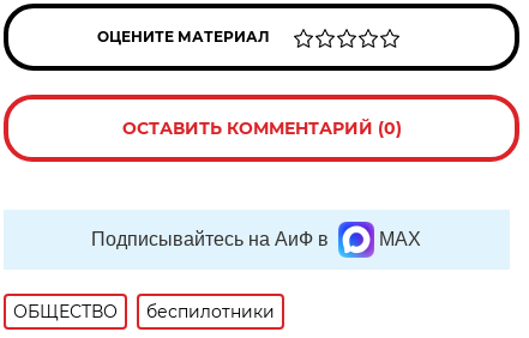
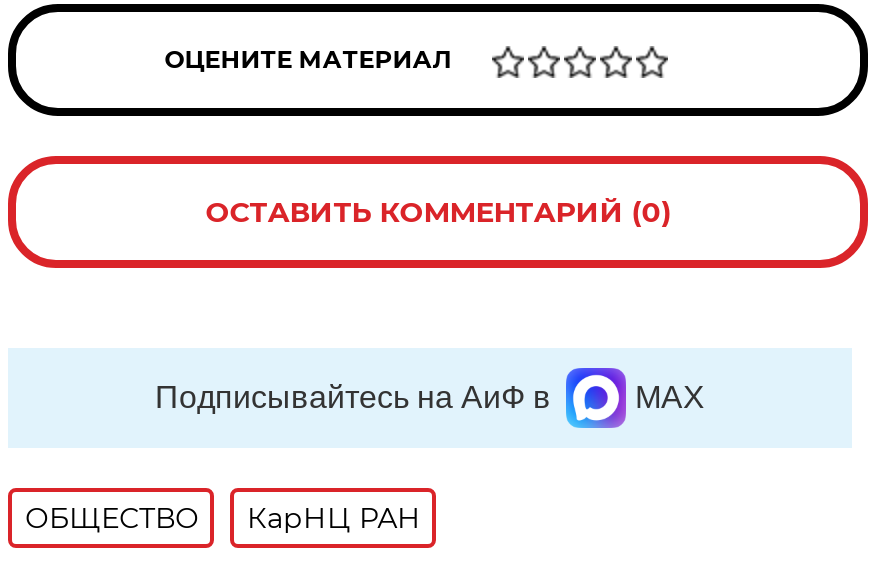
- беспилотники
+ КарНЦ РАН
